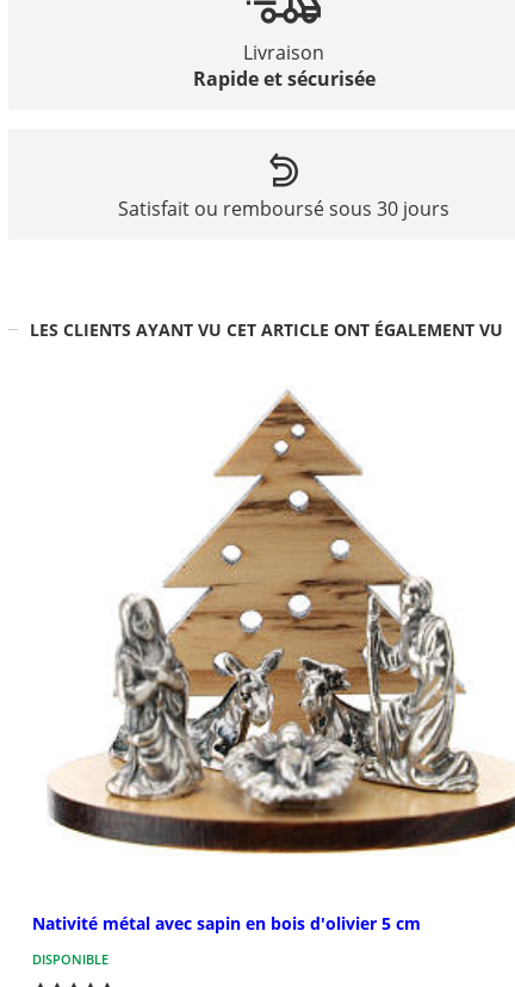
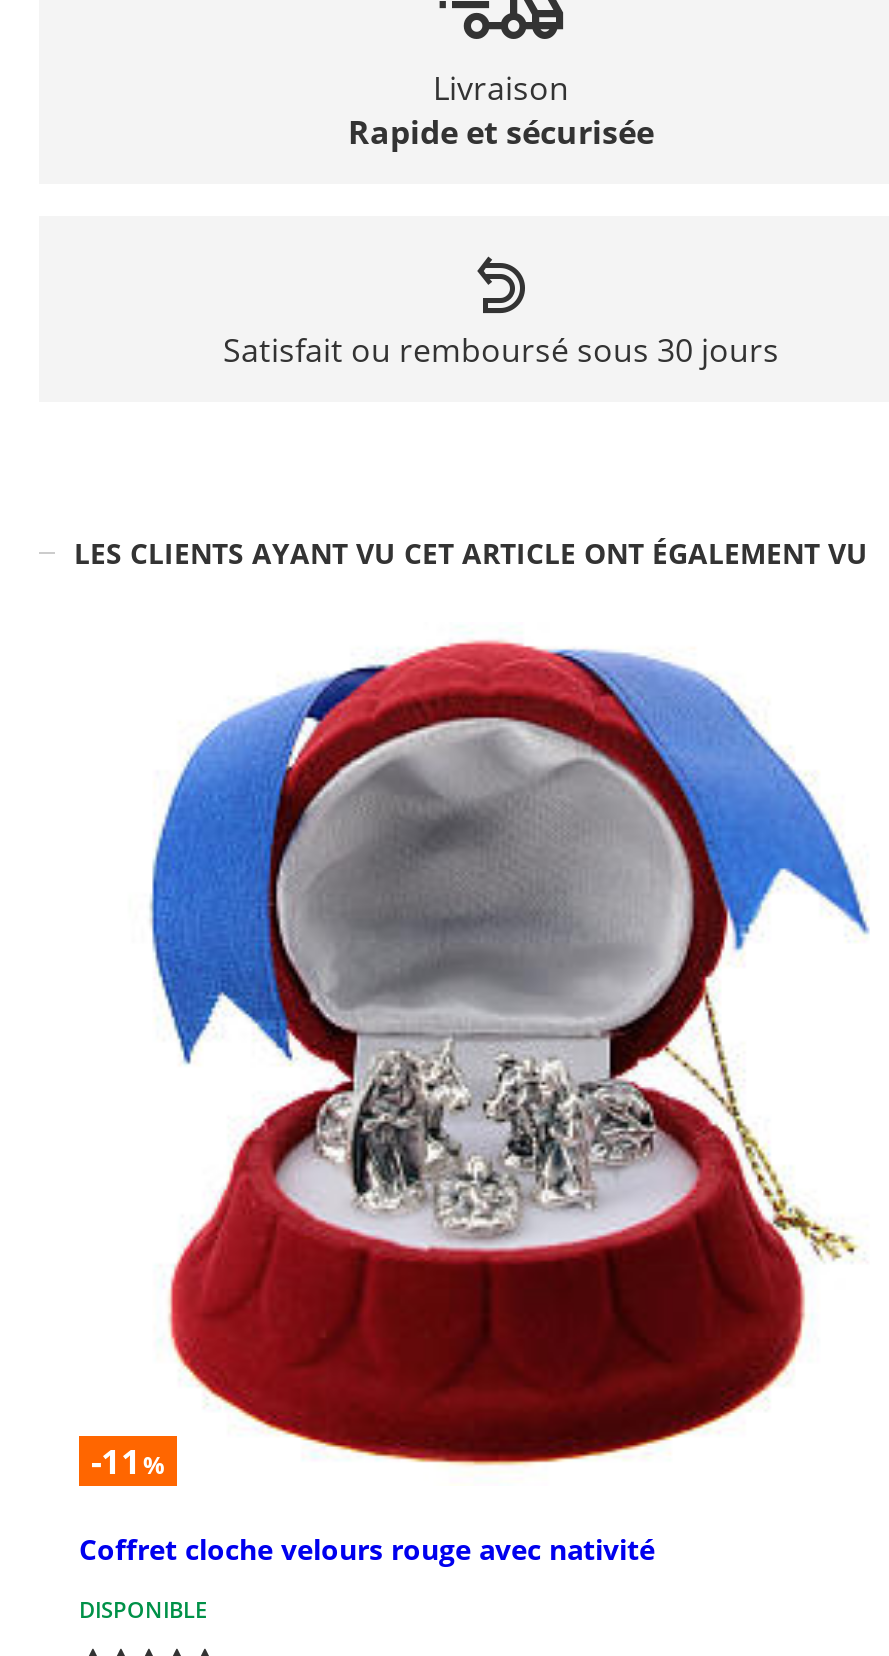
- [image]
- Nativité métal avec sapin en bois d'olivier 5 cm
+ [image]
+ -11%
+ Coffret cloche velours rouge avec nativité
